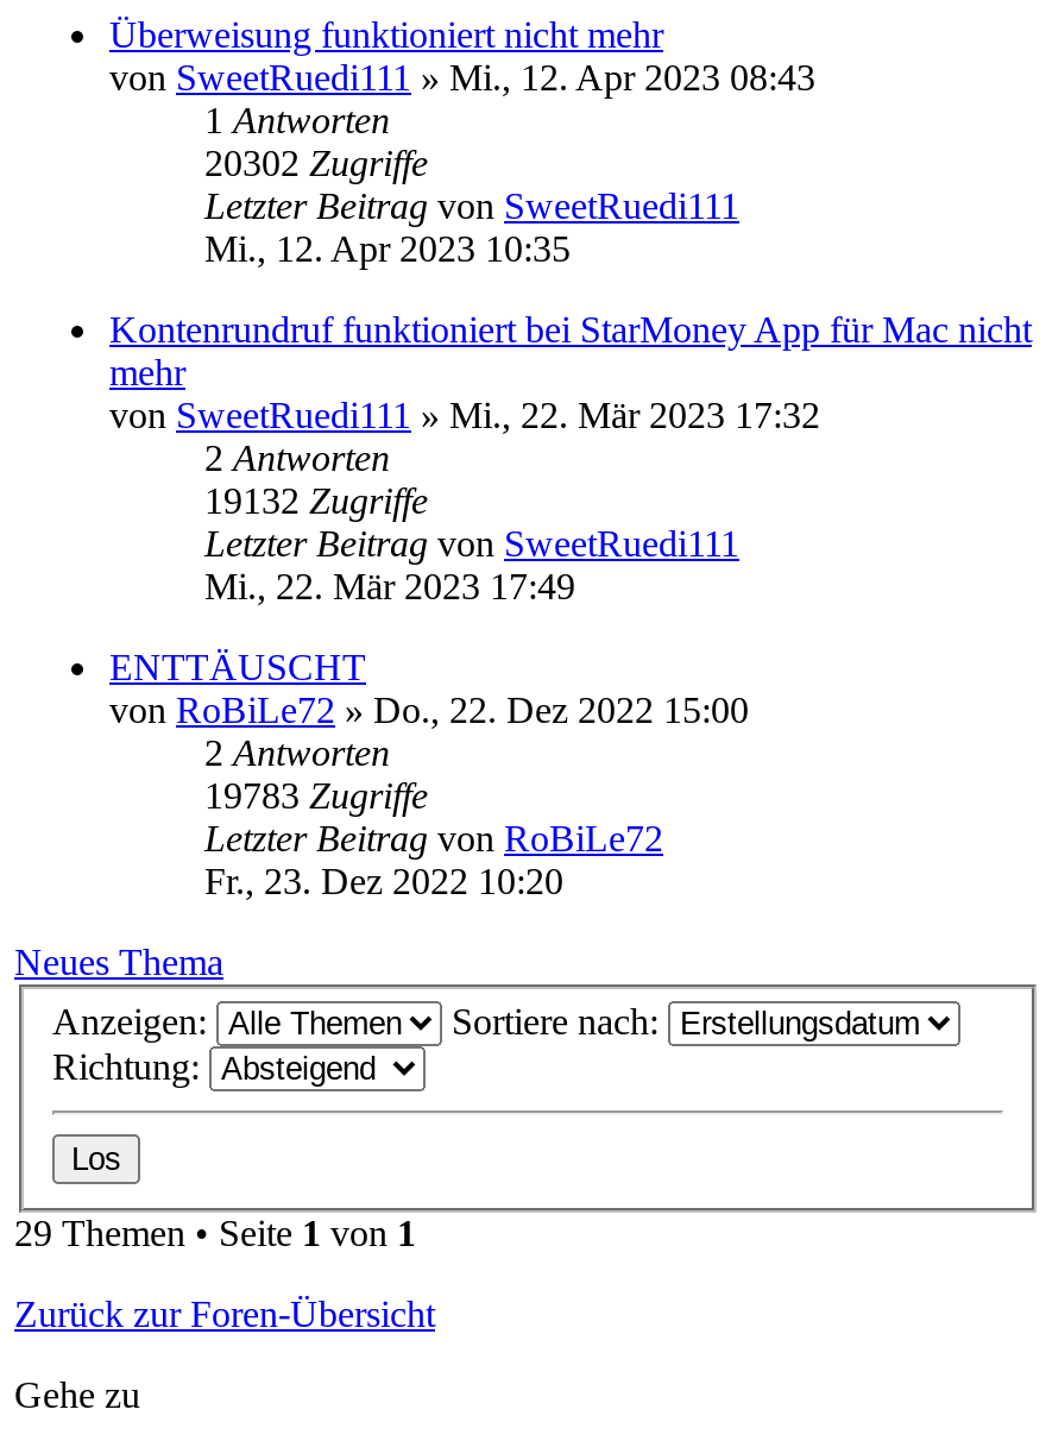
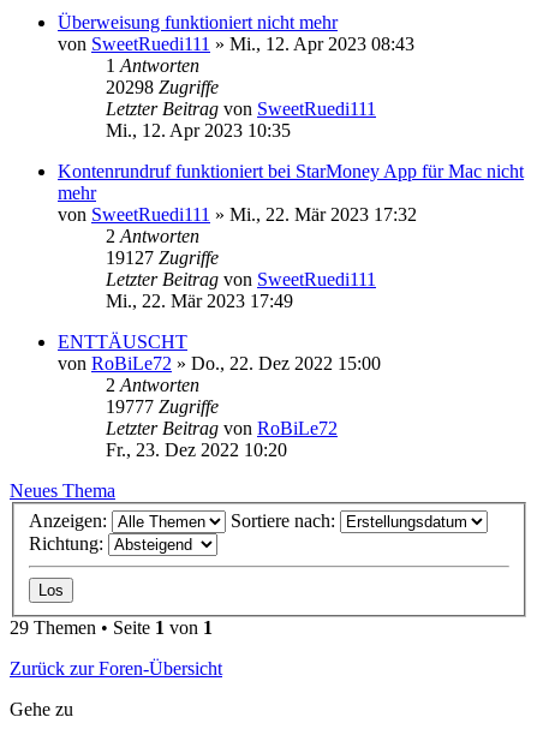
- 20302 Zugriffe
+ 20298 Zugriffe

- 19132 Zugriffe
+ 19127 Zugriffe

- 19783 Zugriffe
+ 19777 Zugriffe
